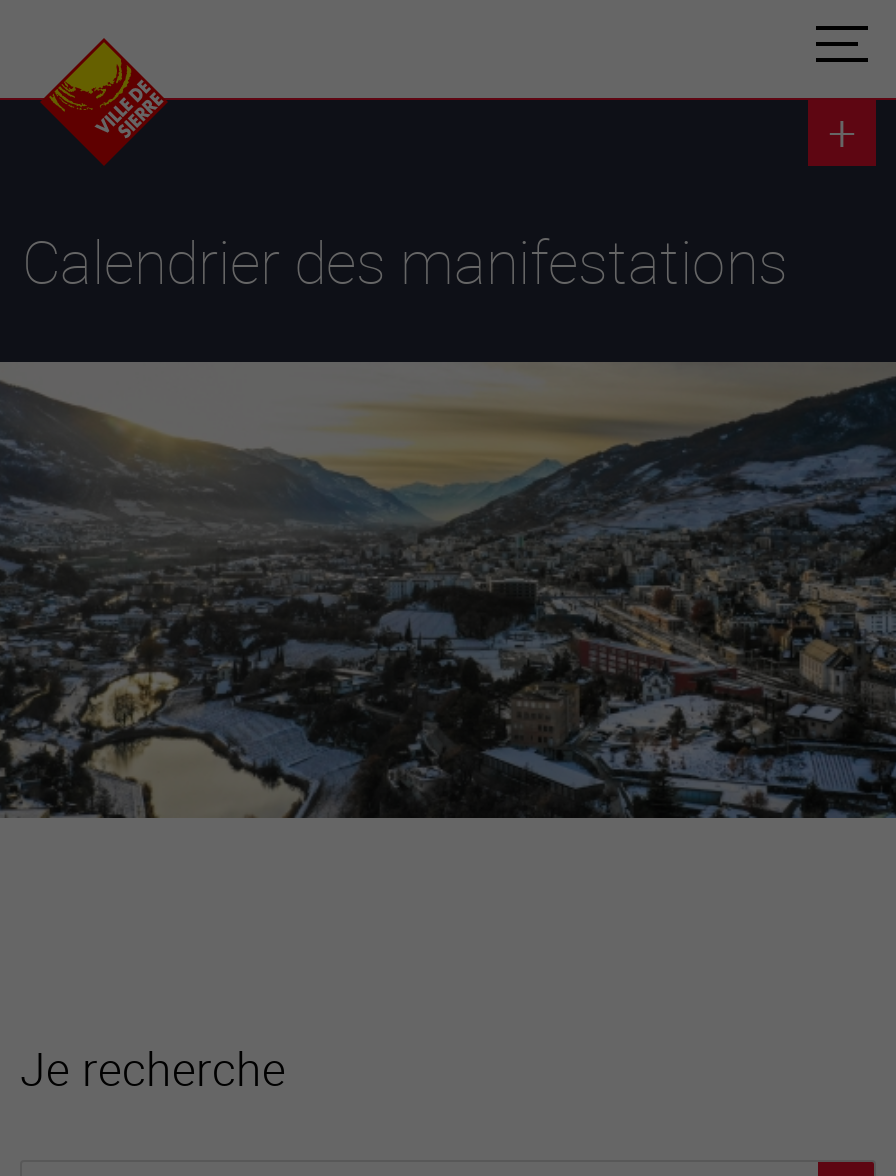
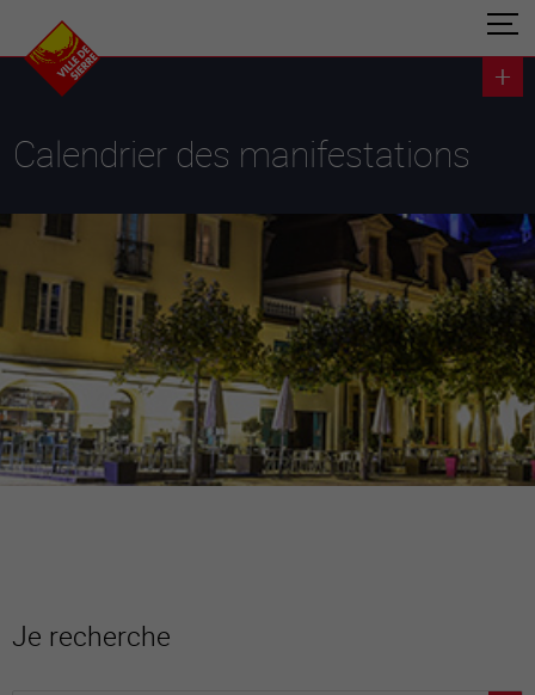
- [image]
+ [image]
